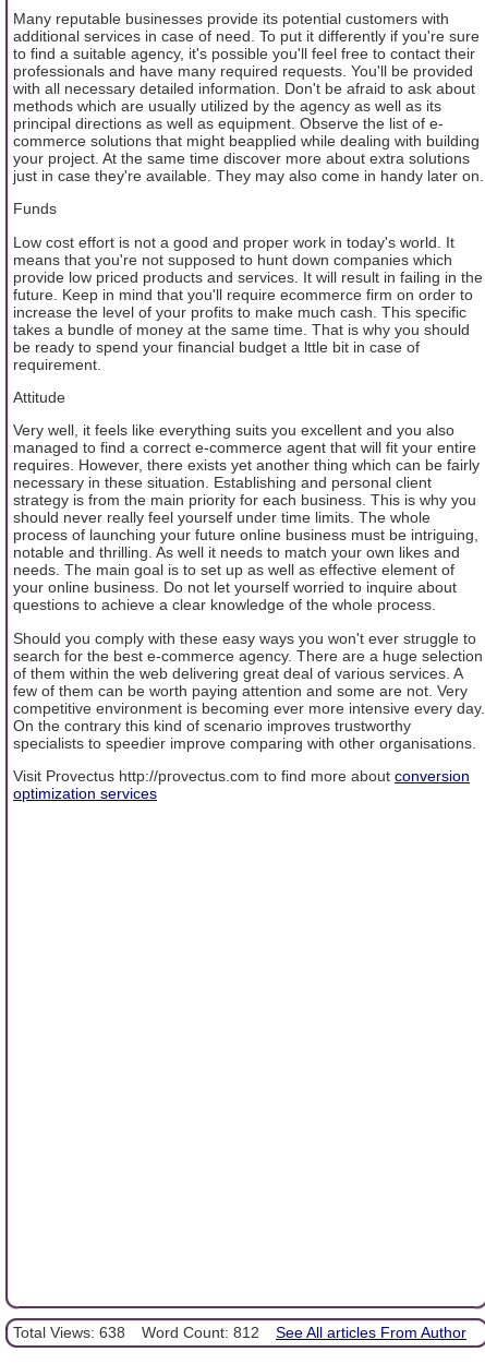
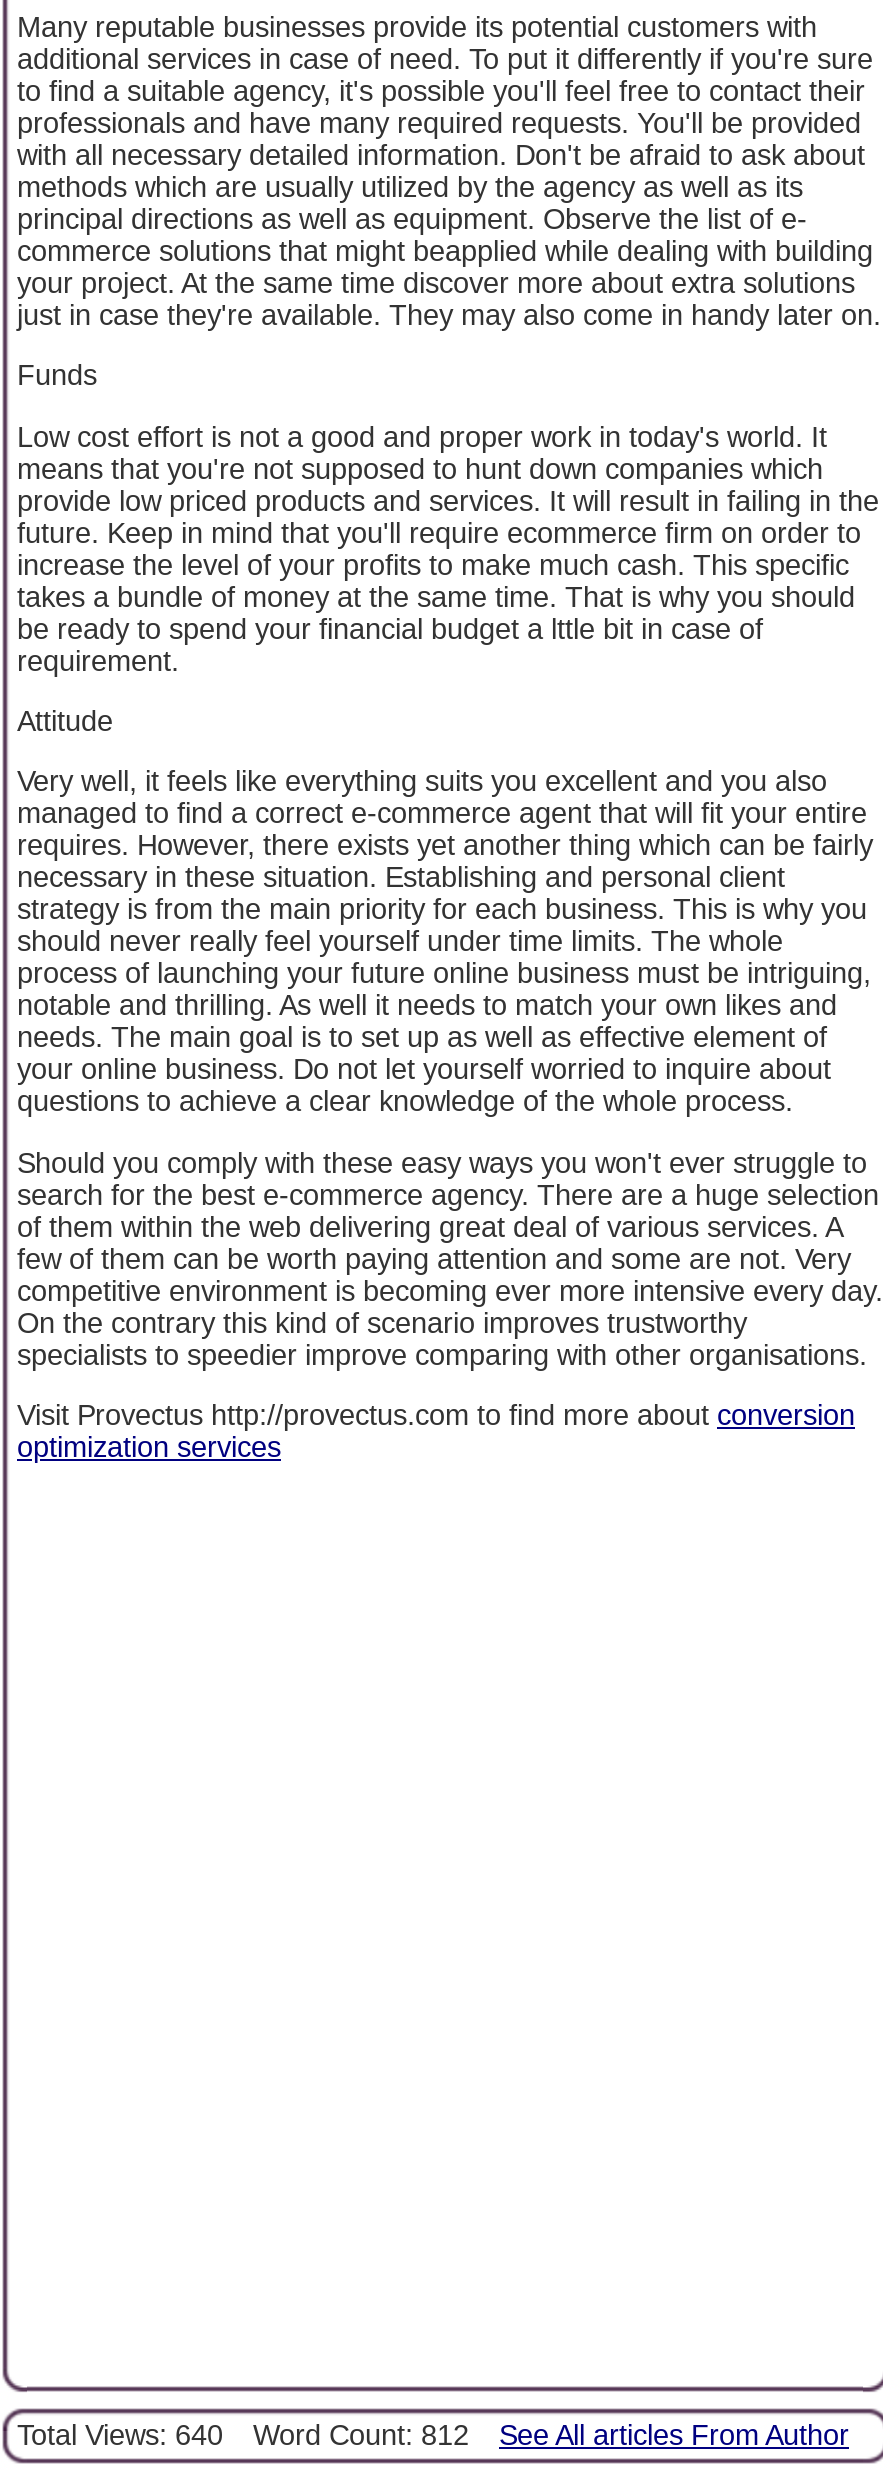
- Total Views: 638 Word Count: 812 See All articles From Author
+ Total Views: 640 Word Count: 812 See All articles From Author
